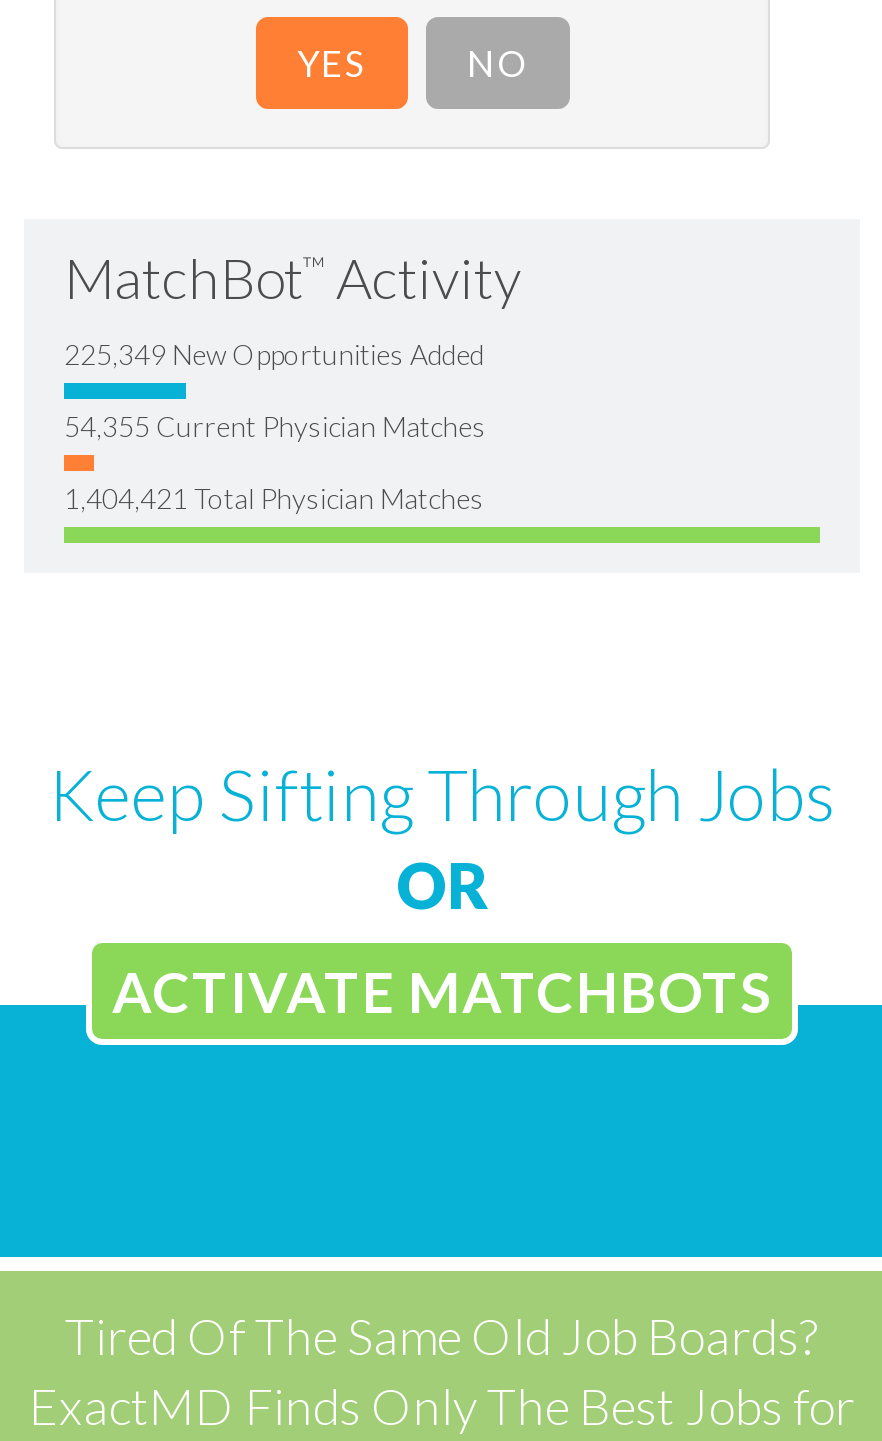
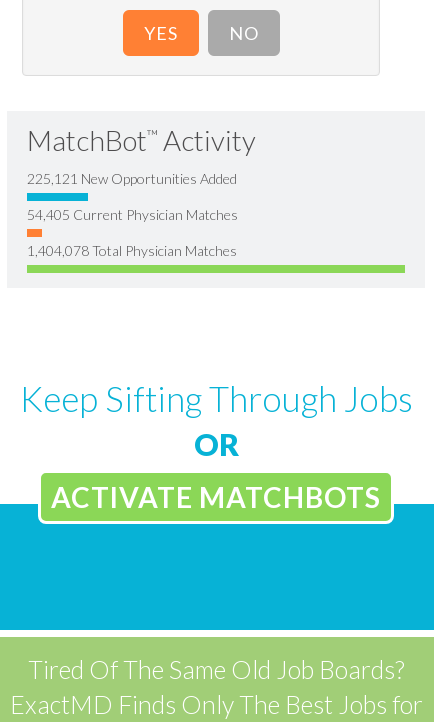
- 225,349 New Opportunities Added
+ 225,121 New Opportunities Added

- 54,355 Current Physician Matches
+ 54,405 Current Physician Matches

- 1,404,421 Total Physician Matches
+ 1,404,078 Total Physician Matches
